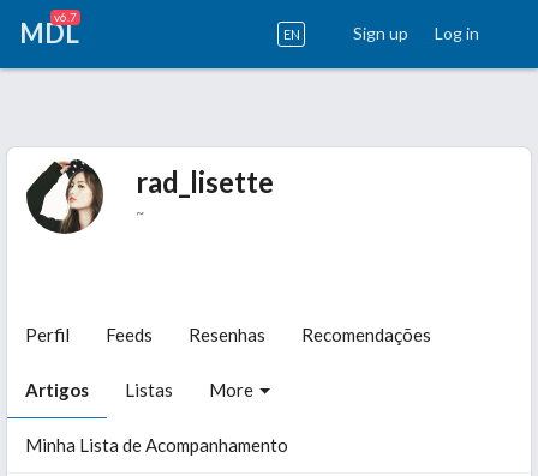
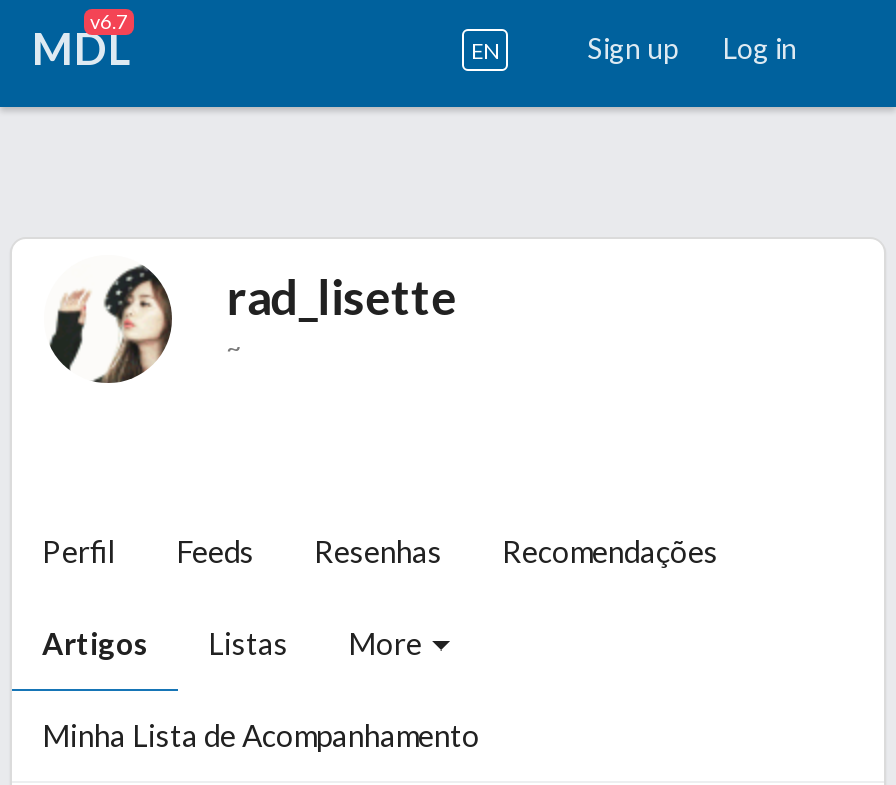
- [image]
+ [image]
